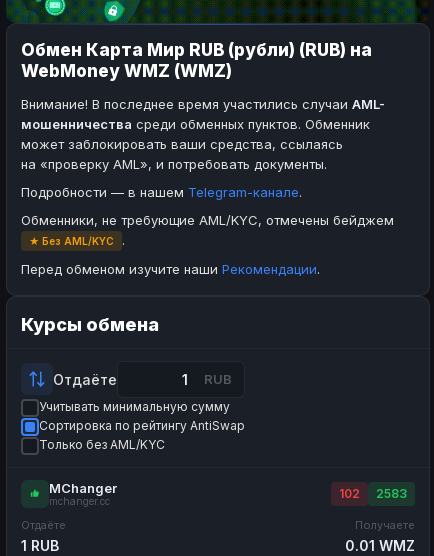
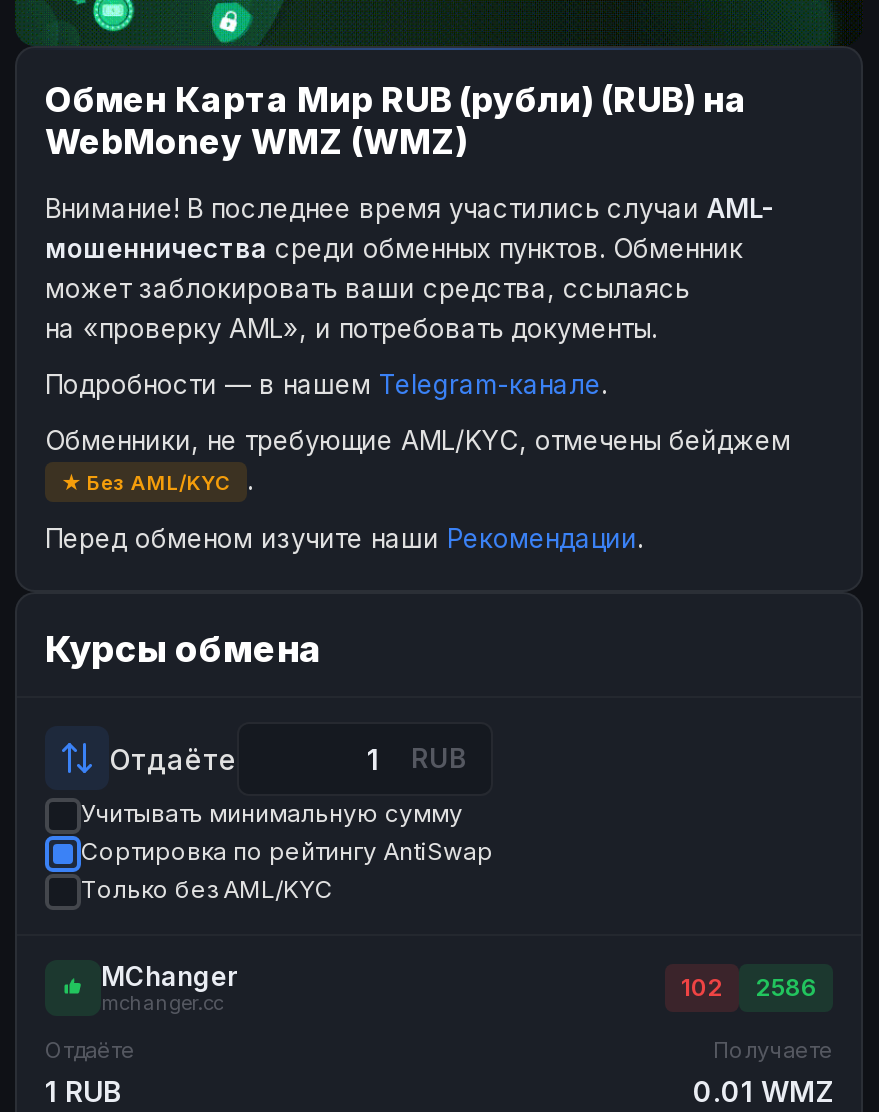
- 102 2583
+ 102 2586
